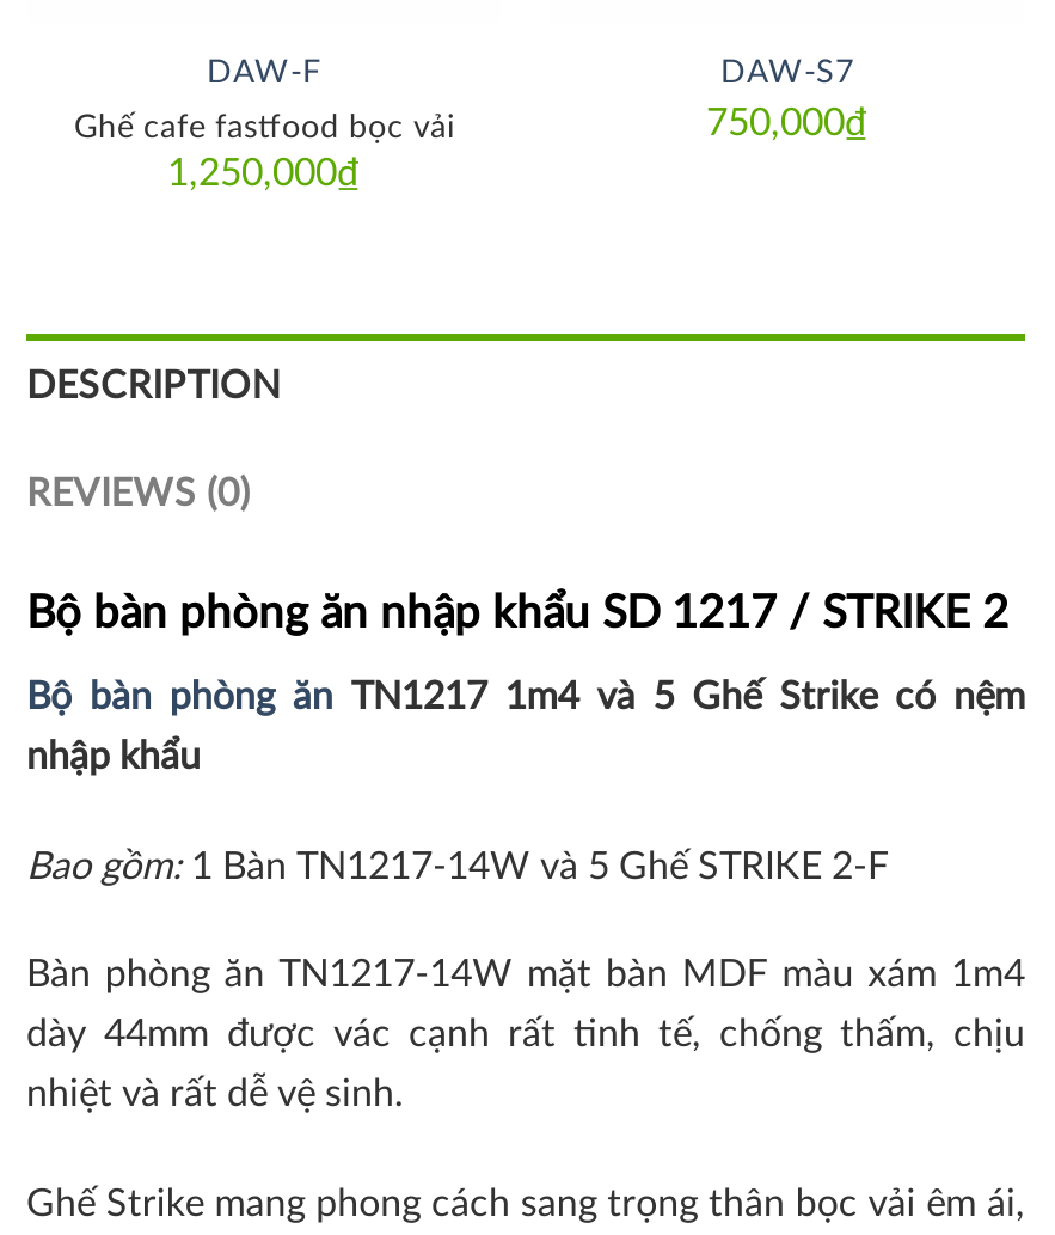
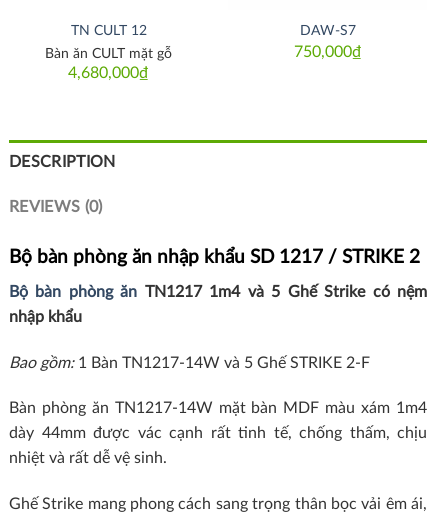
- DAW-F
+ TN CULT 12

- Ghế cafe fastfood bọc vải
+ Bàn ăn CULT mặt gỗ

- 1,250,000₫
+ 4,680,000₫
